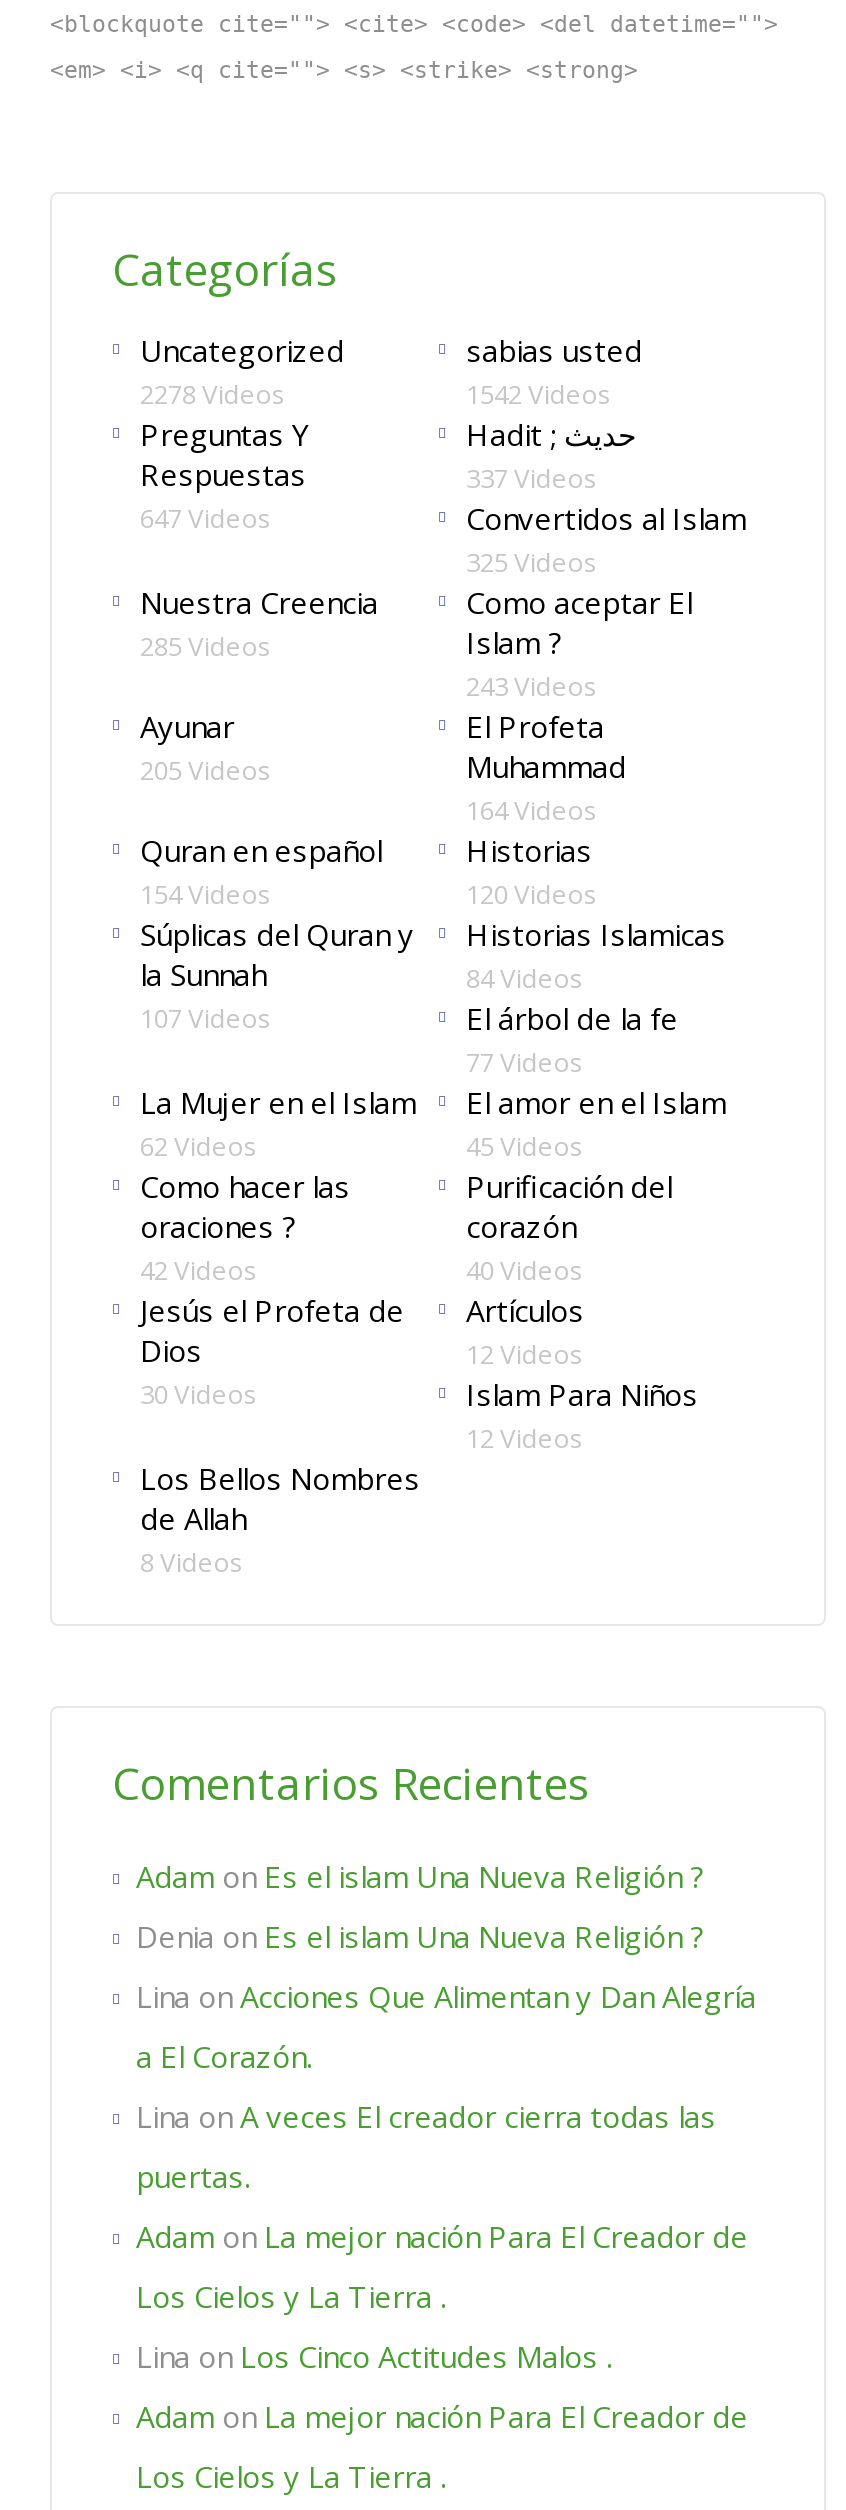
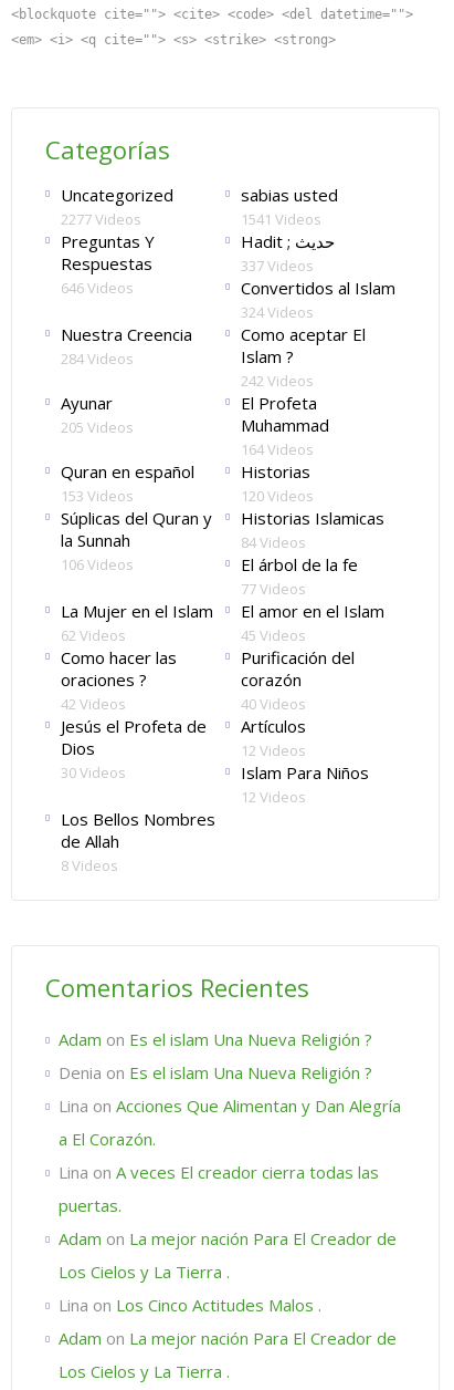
- 2278 Videos
+ 2277 Videos

- 1542 Videos
+ 1541 Videos

- 647 Videos
+ 646 Videos

- 325 Videos
+ 324 Videos

- 285 Videos
+ 284 Videos

- 243 Videos
+ 242 Videos

- 154 Videos
+ 153 Videos

- 107 Videos
+ 106 Videos
